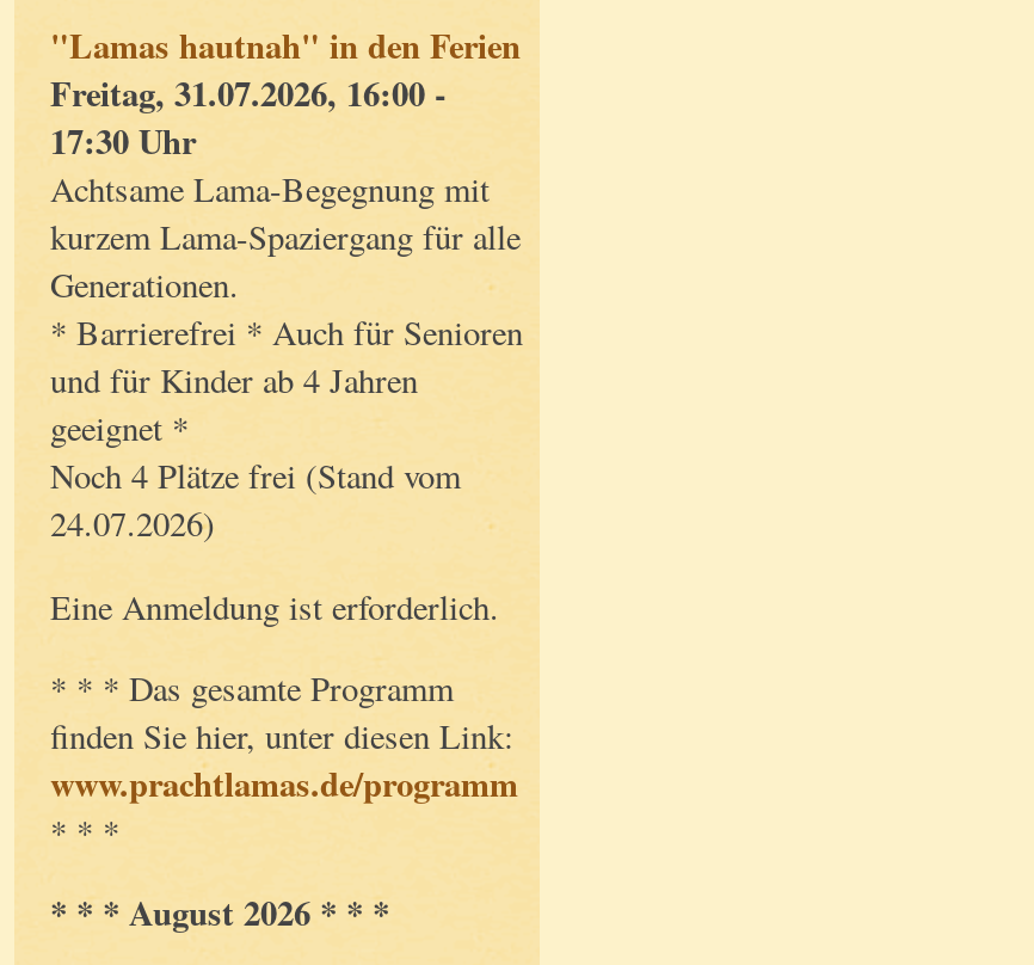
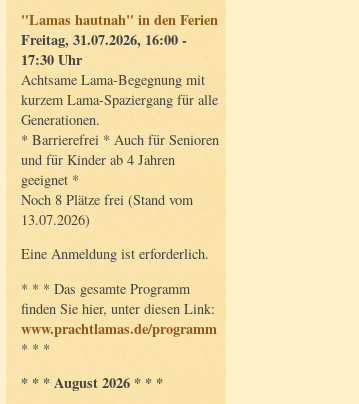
- Noch 4 Plätze frei (Stand vom
+ Noch 8 Plätze frei (Stand vom

- 24.07.2026)
+ 13.07.2026)
